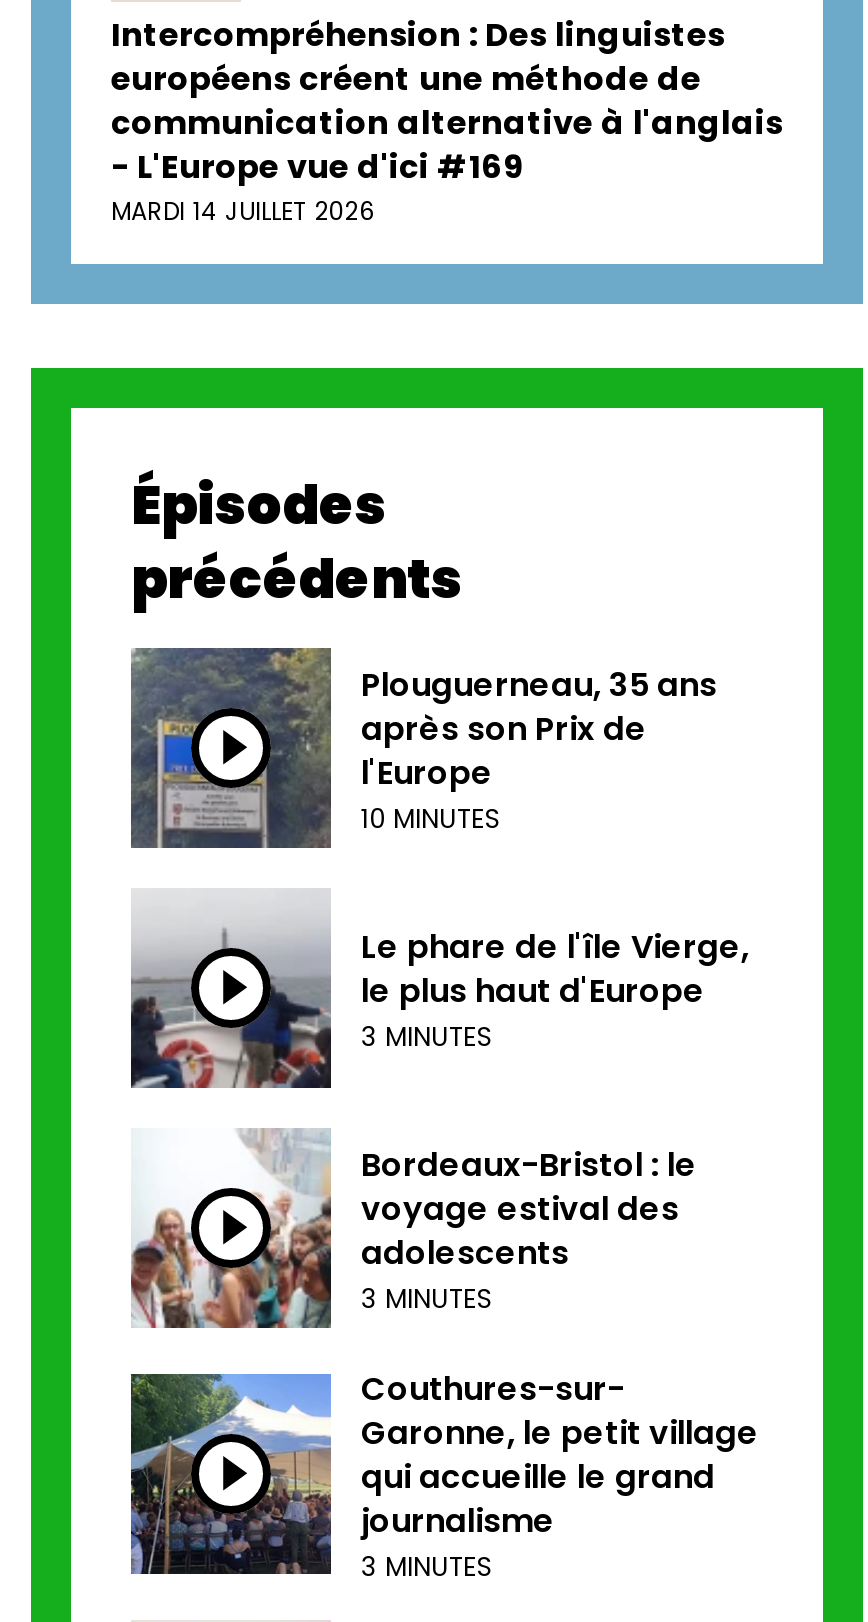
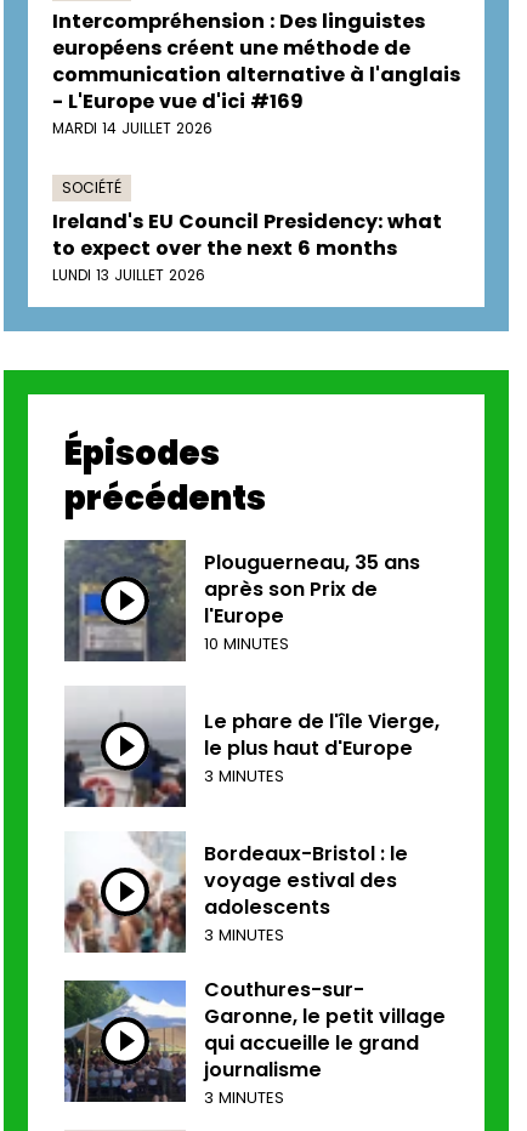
+ SOCIÉTÉ
+ Ireland's EU Council Presidency: what
+ to expect over the next 6 months
+ LUNDI 13 JUILLET 2026
